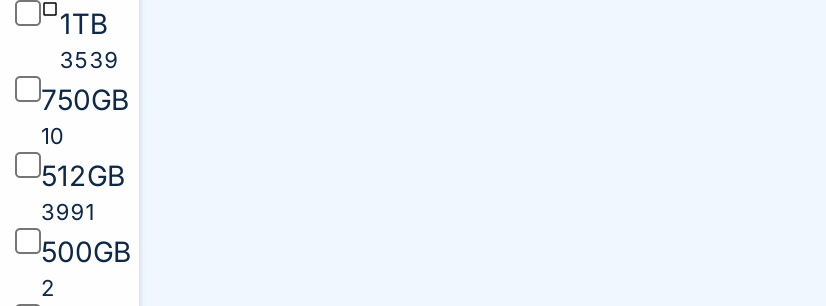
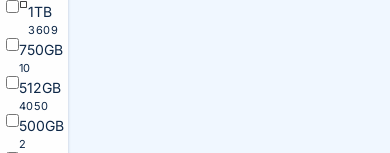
- 3539
+ 3609

- 3991
+ 4050
